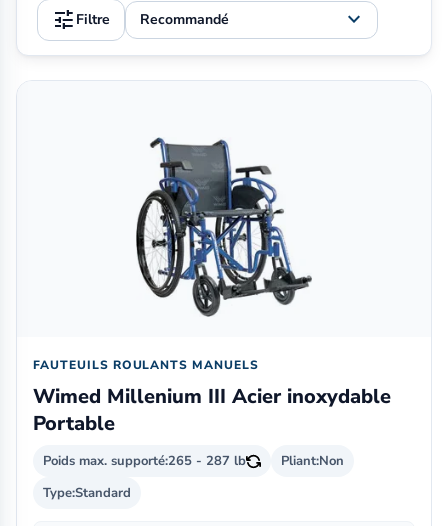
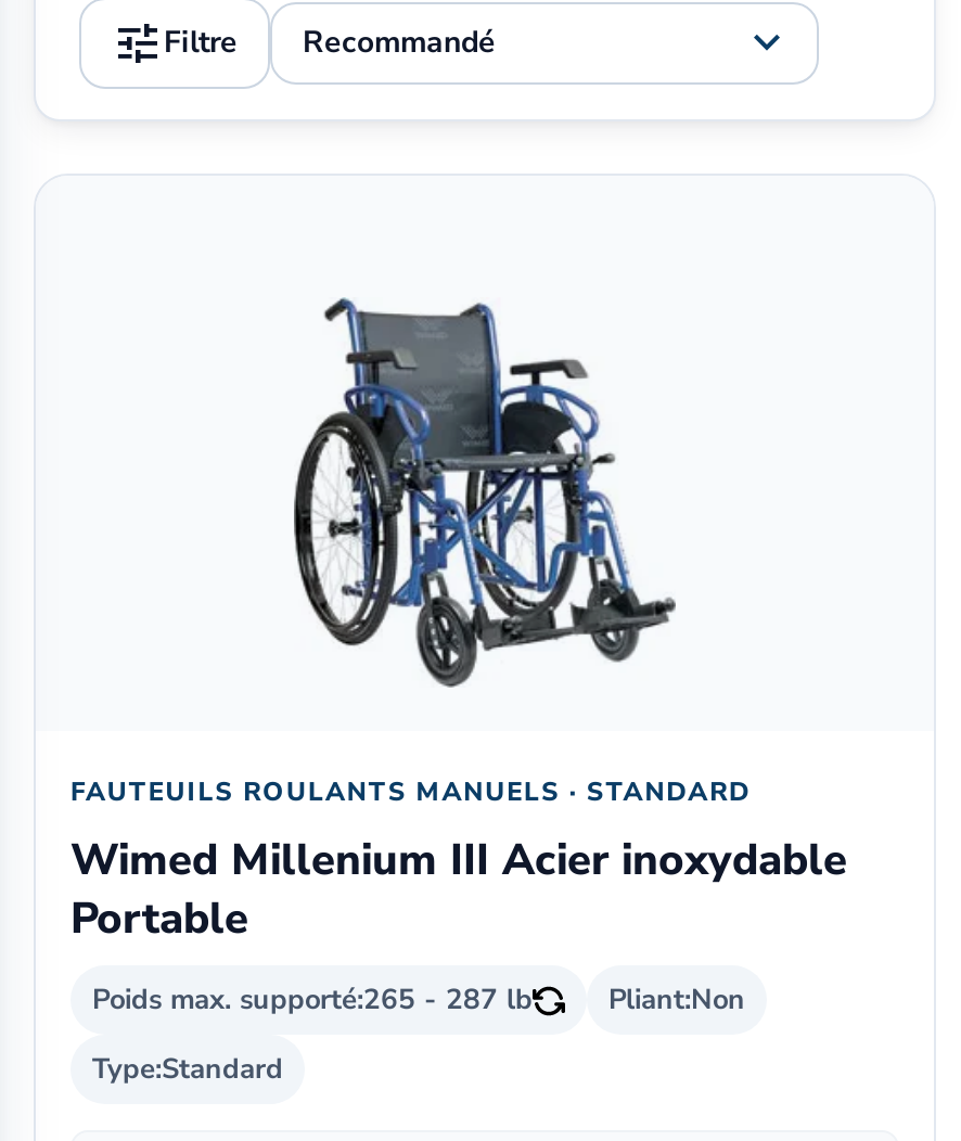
- FAUTEUILS ROULANTS MANUELS
+ FAUTEUILS ROULANTS MANUELS · STANDARD
